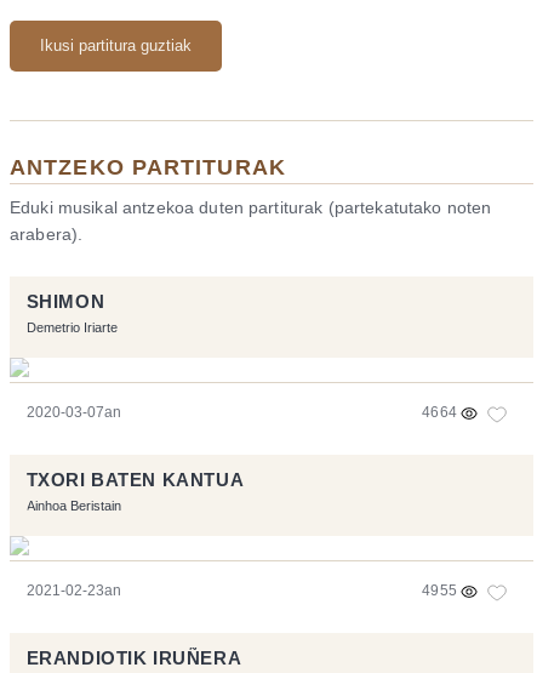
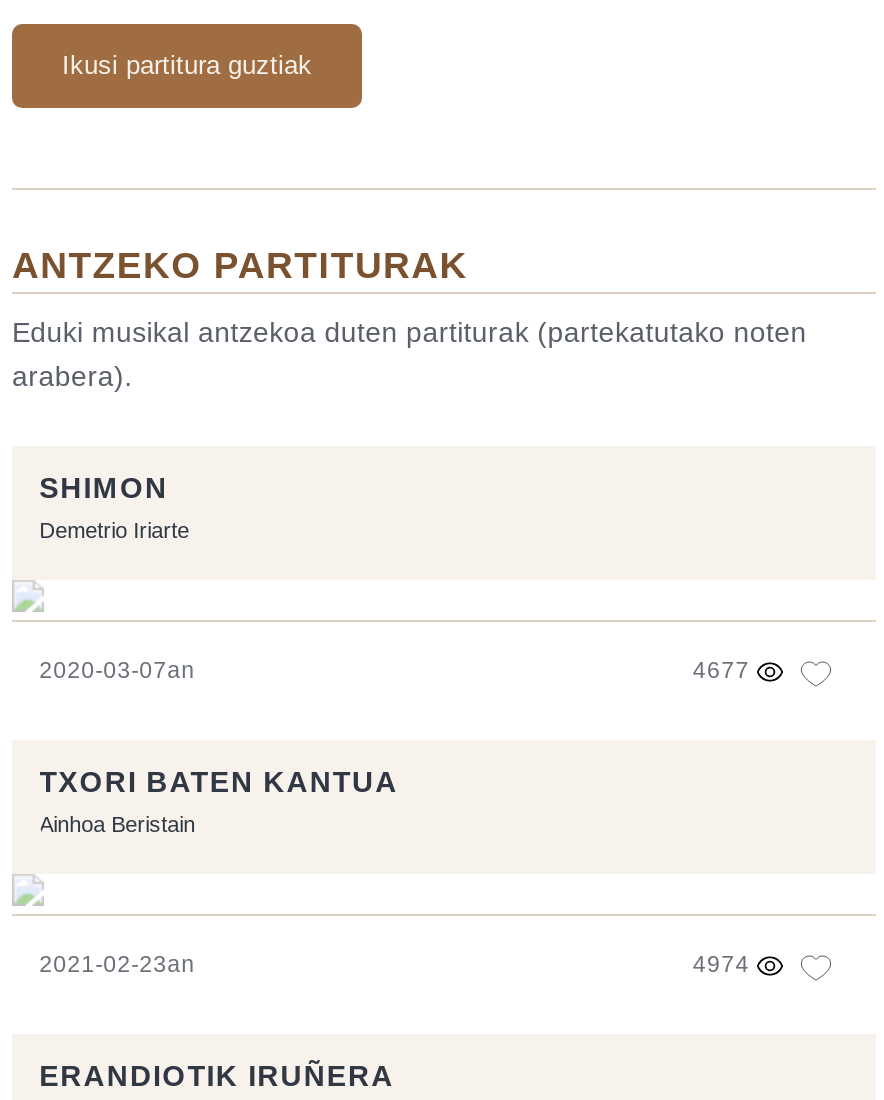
- 4664
+ 4677

- 4955
+ 4974
